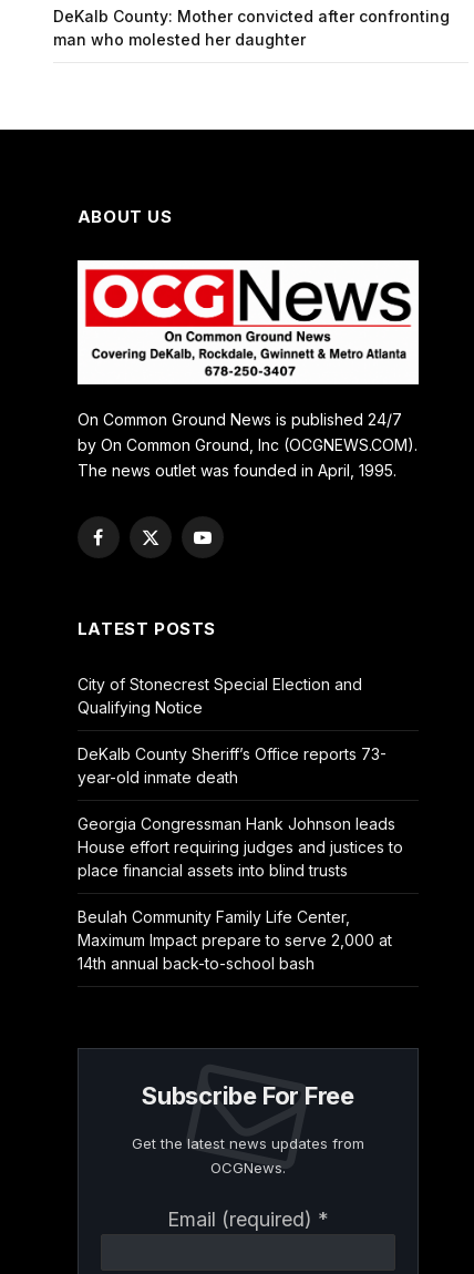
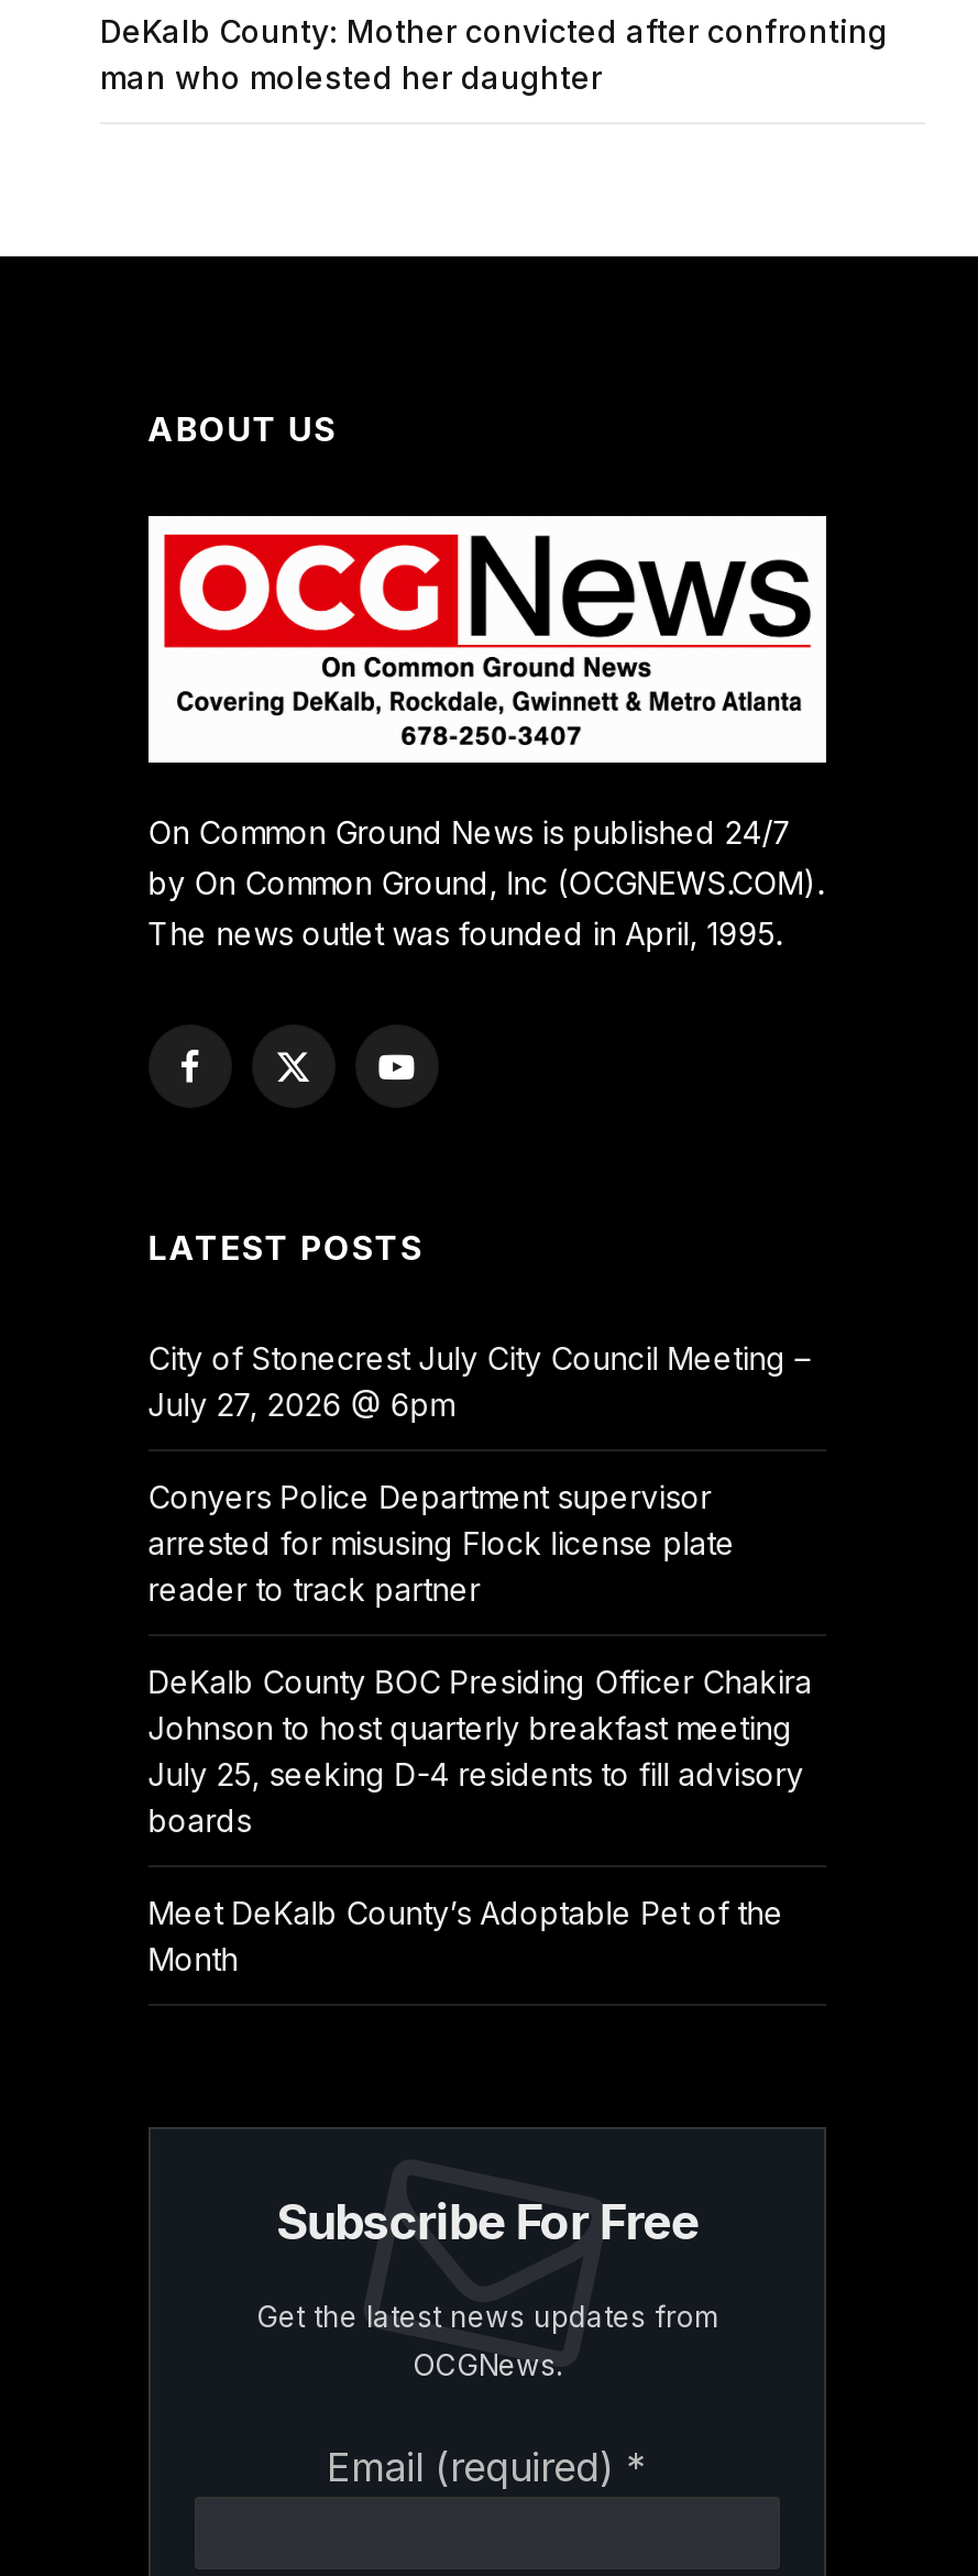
- City of Stonecrest Special Election and
- Qualifying Notice
+ City of Stonecrest July City Council Meeting –
+ July 27, 2026 @ 6pm

- DeKalb County Sheriff’s Office reports 73-
- year-old inmate death
+ Conyers Police Department supervisor
+ arrested for misusing Flock license plate
+ reader to track partner

- Georgia Congressman Hank Johnson leads
- House effort requiring judges and justices to
- place financial assets into blind trusts
+ DeKalb County BOC Presiding Officer Chakira
+ Johnson to host quarterly breakfast meeting
+ July 25, seeking D-4 residents to fill advisory
+ boards

- Beulah Community Family Life Center,
- Maximum Impact prepare to serve 2,000 at
- 14th annual back-to-school bash
+ Meet DeKalb County’s Adoptable Pet of the
+ Month
